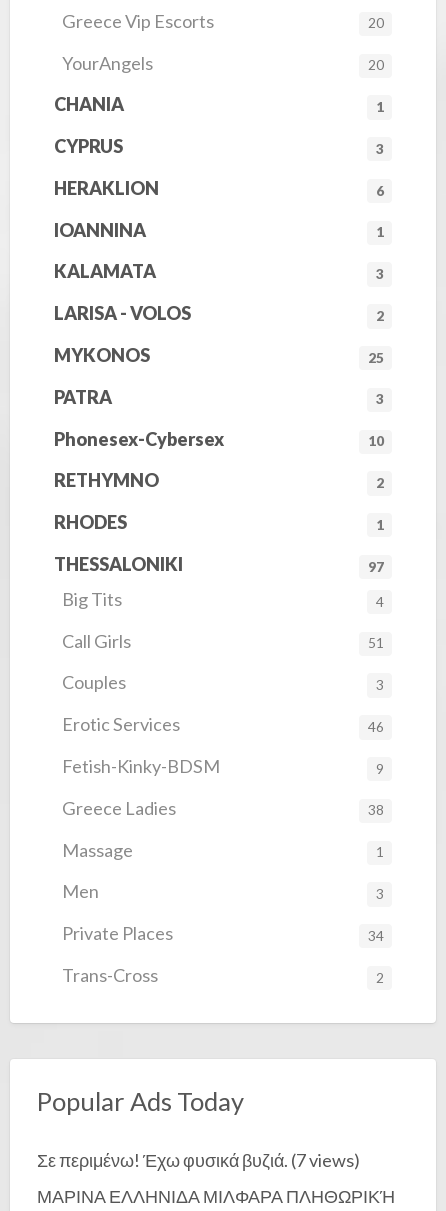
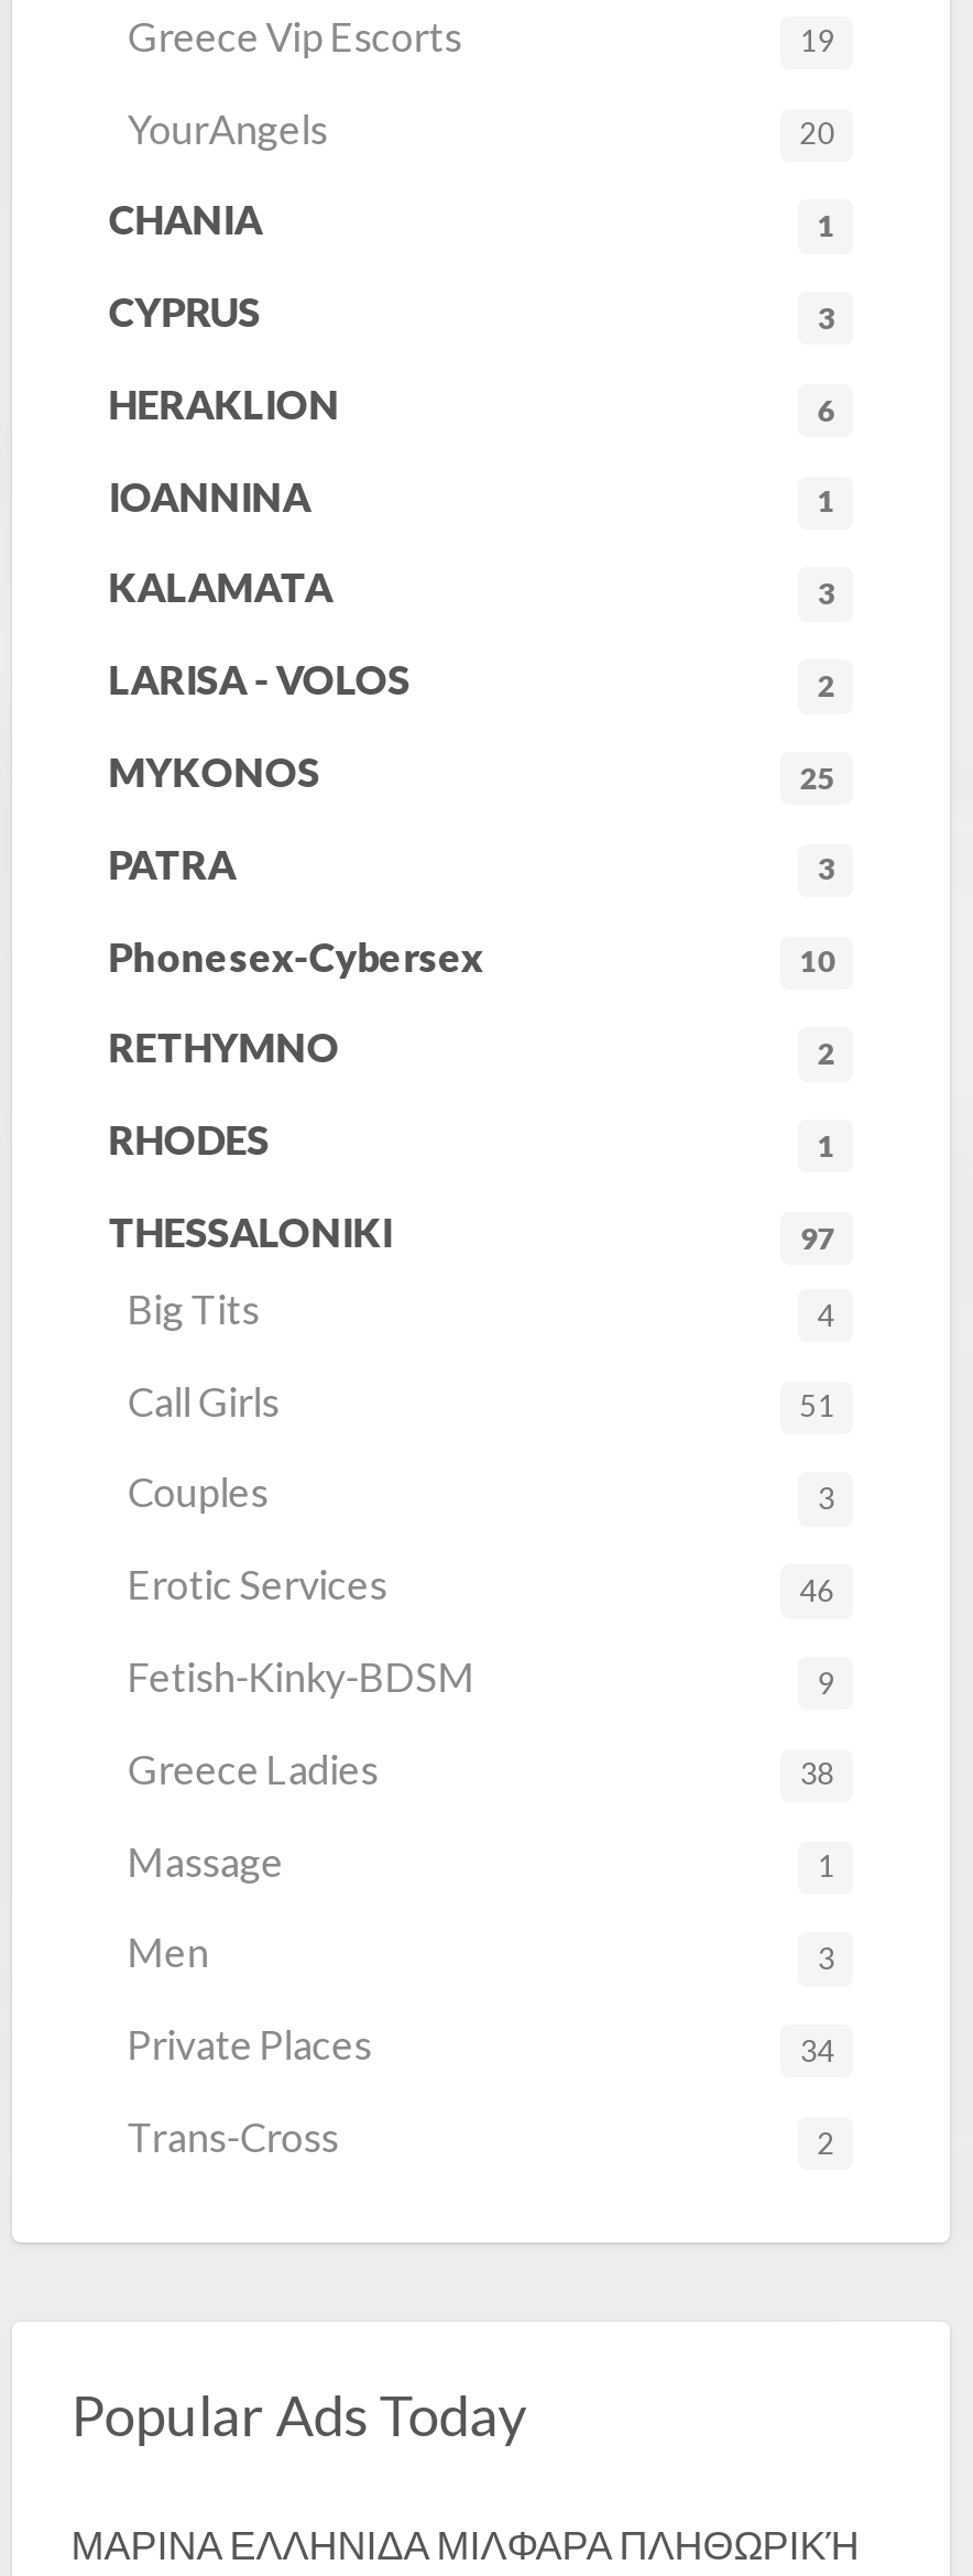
- 20
+ 19

- Σε περιμένω! Έχω φυσικά βυζιά. (7 views)
